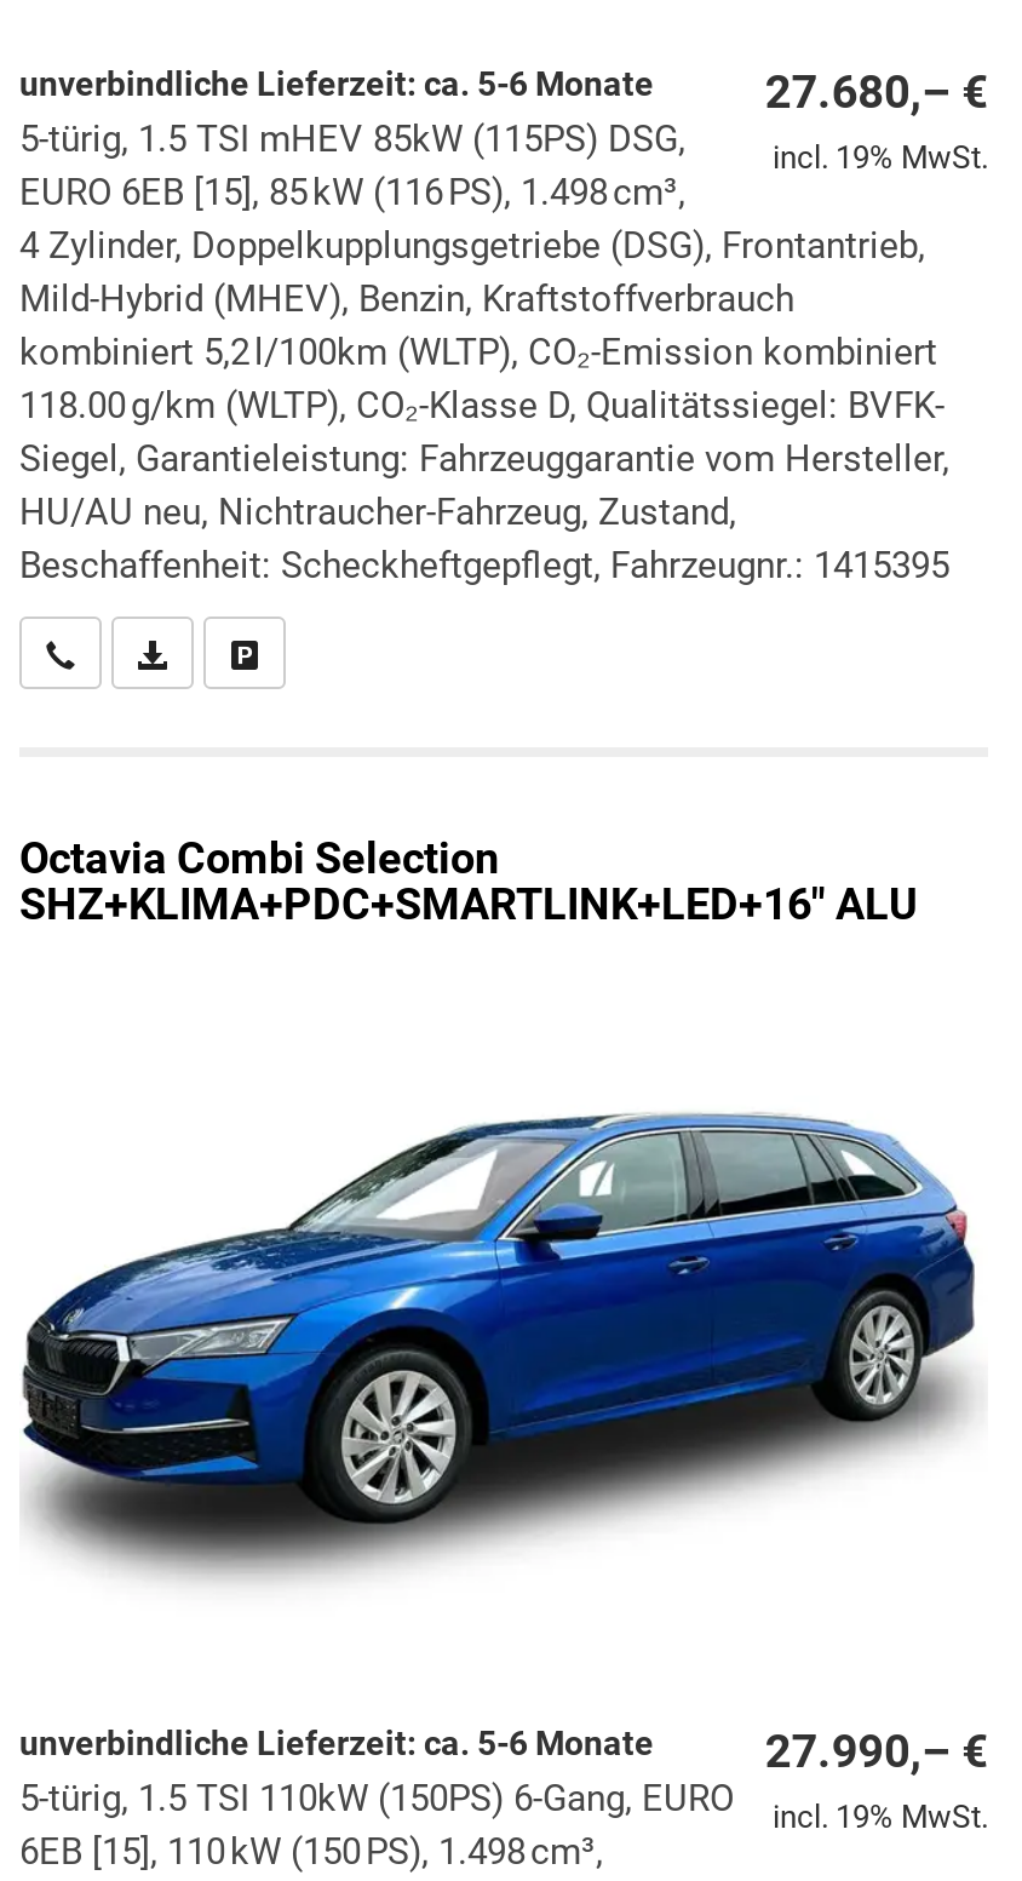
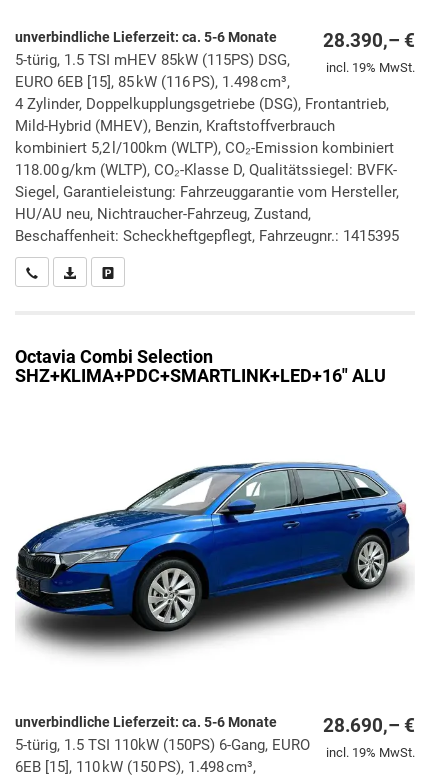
- 27.680,– €
+ 28.390,– €

- 27.990,– €
+ 28.690,– €
